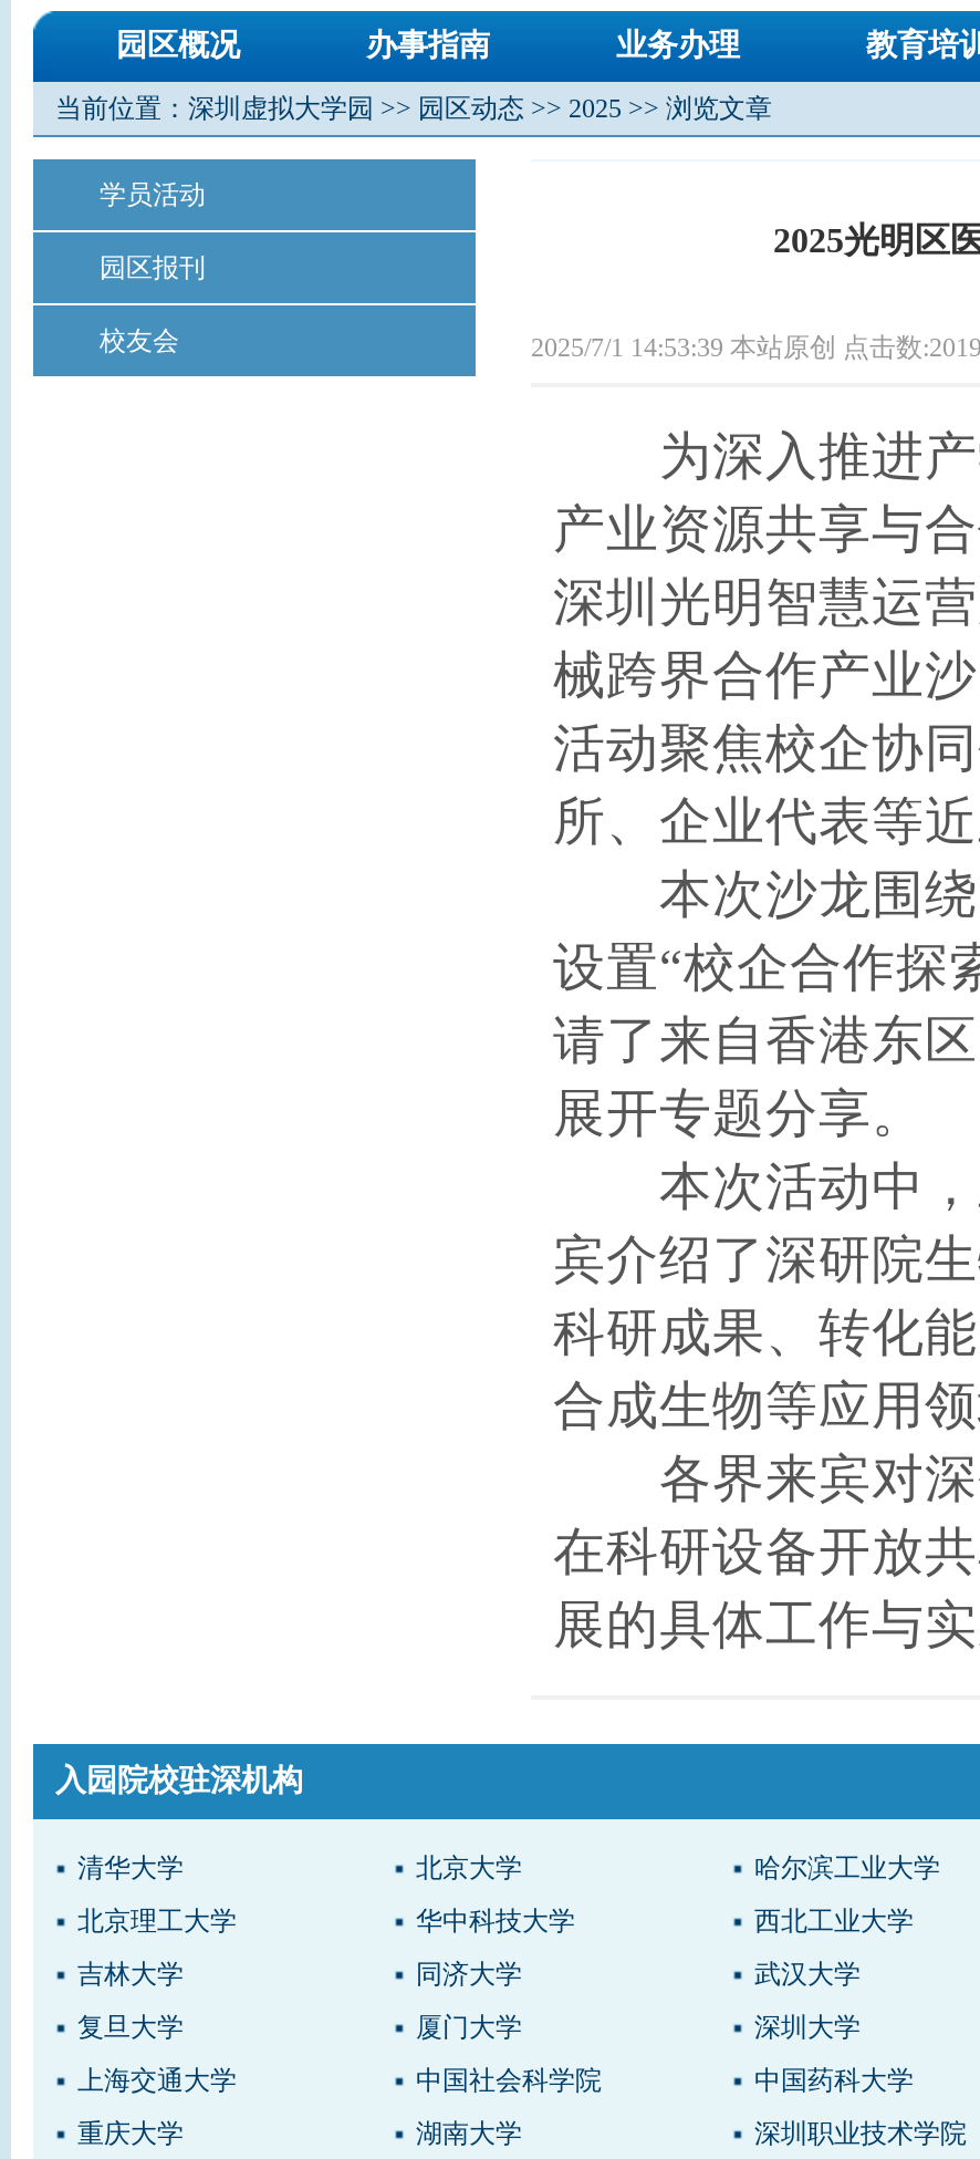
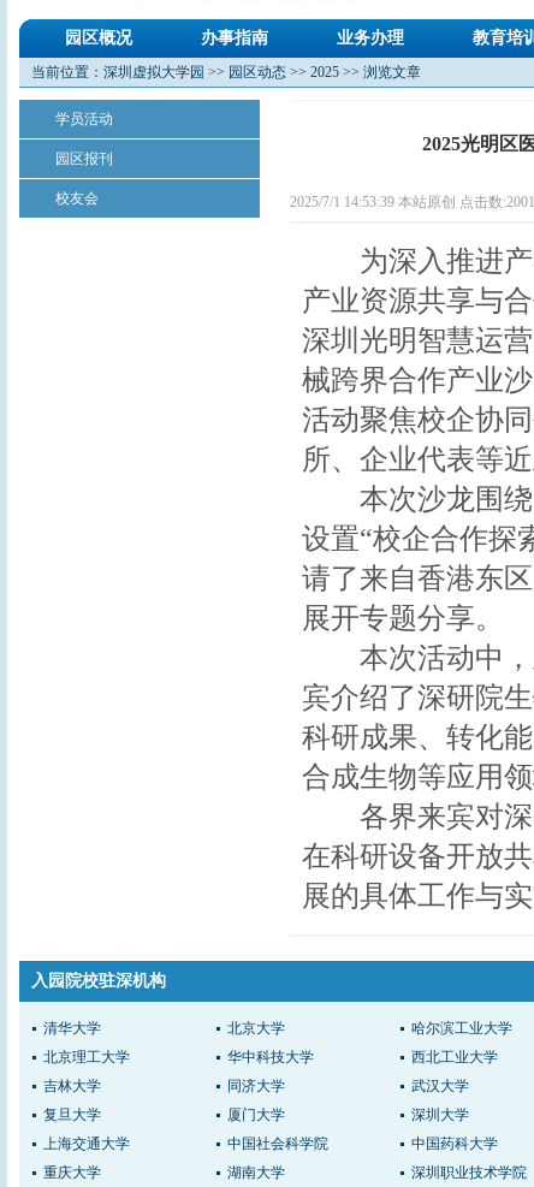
- 2025/7/1 14:53:39 本站原创 点击数:2019
+ 2025/7/1 14:53:39 本站原创 点击数:2001
